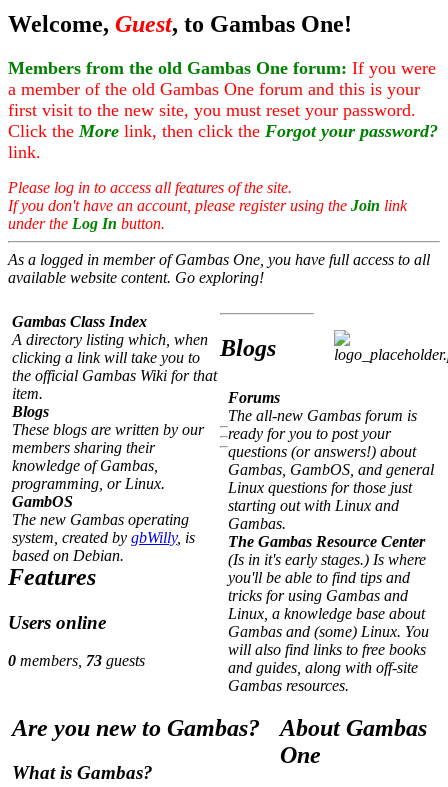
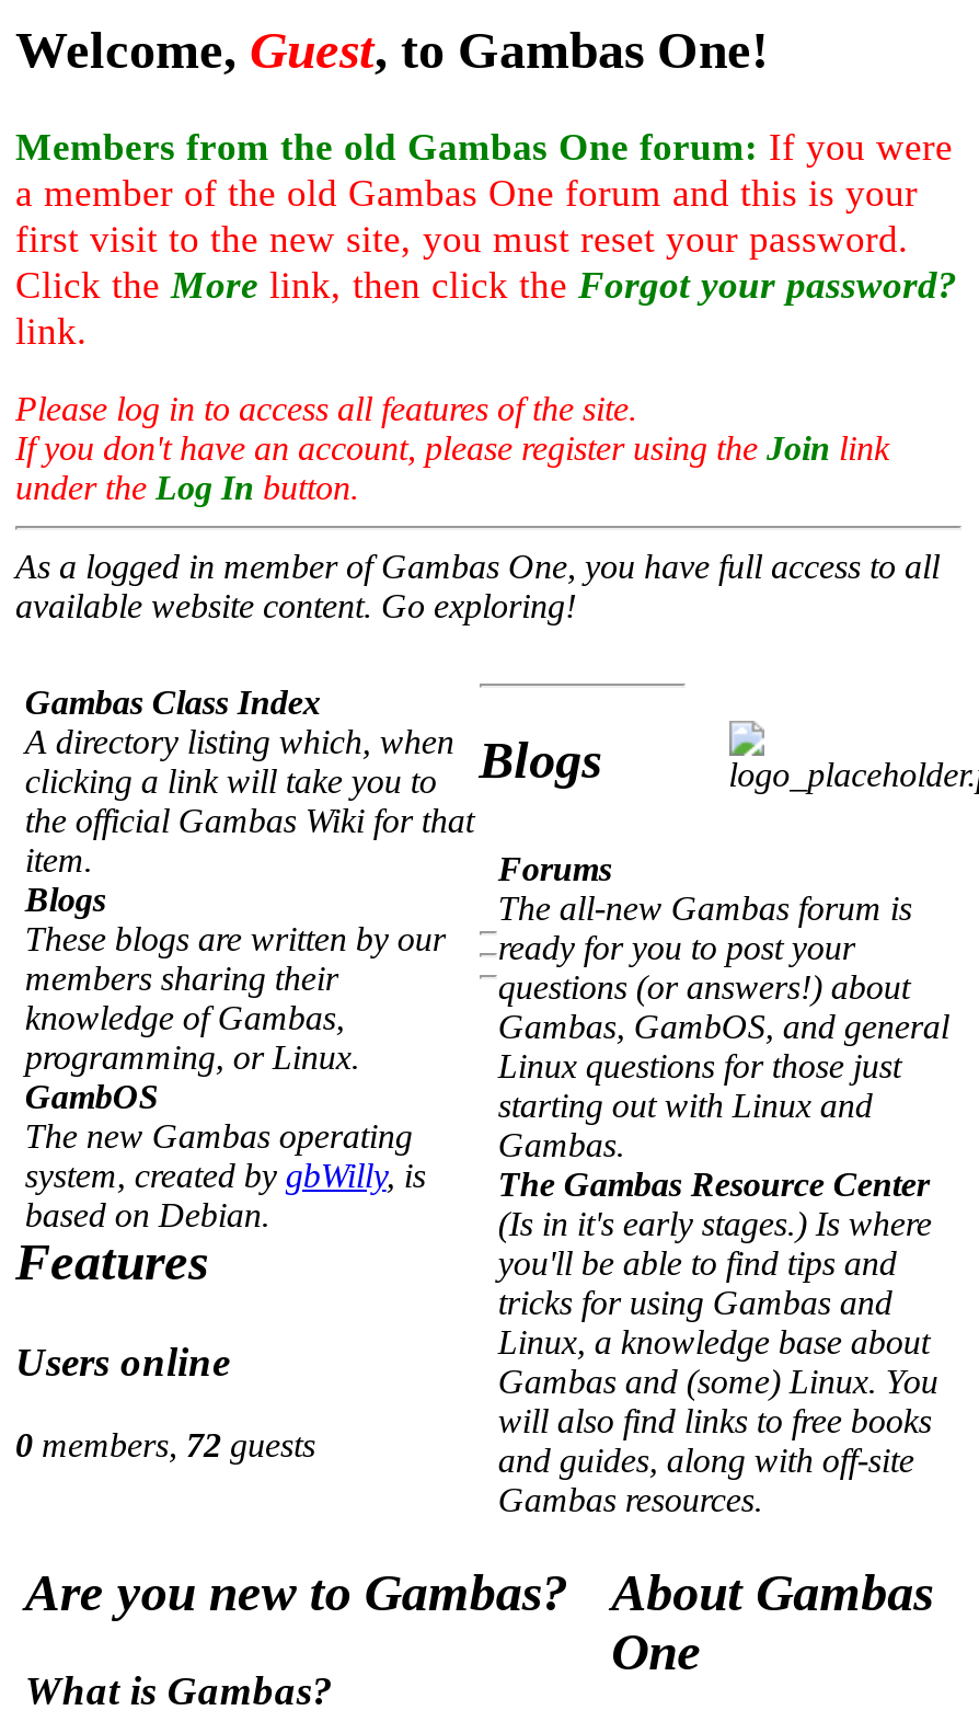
- 0 members, 73 guests
+ 0 members, 72 guests
